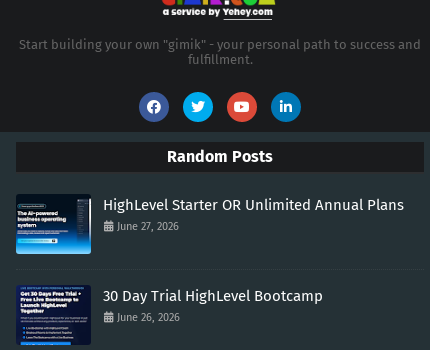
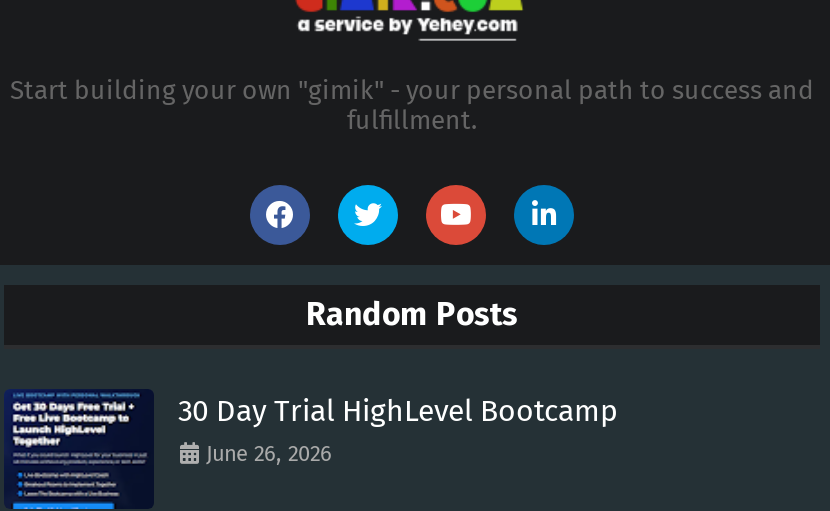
- [image]
- HighLevel Starter OR Unlimited Annual Plans
- June 27, 2026
